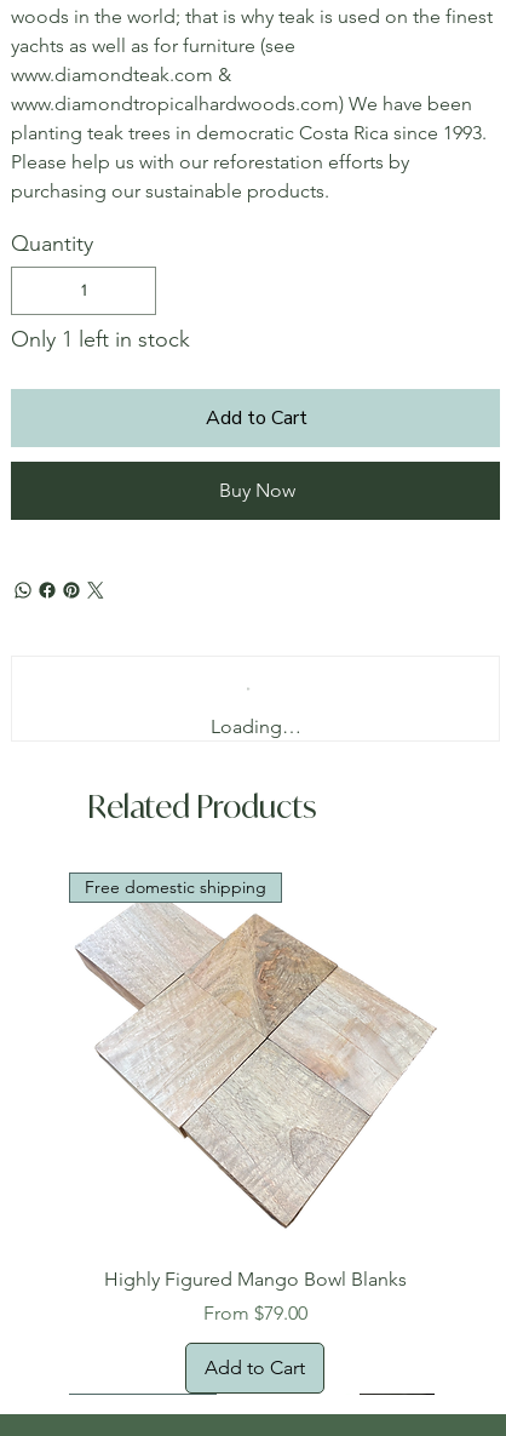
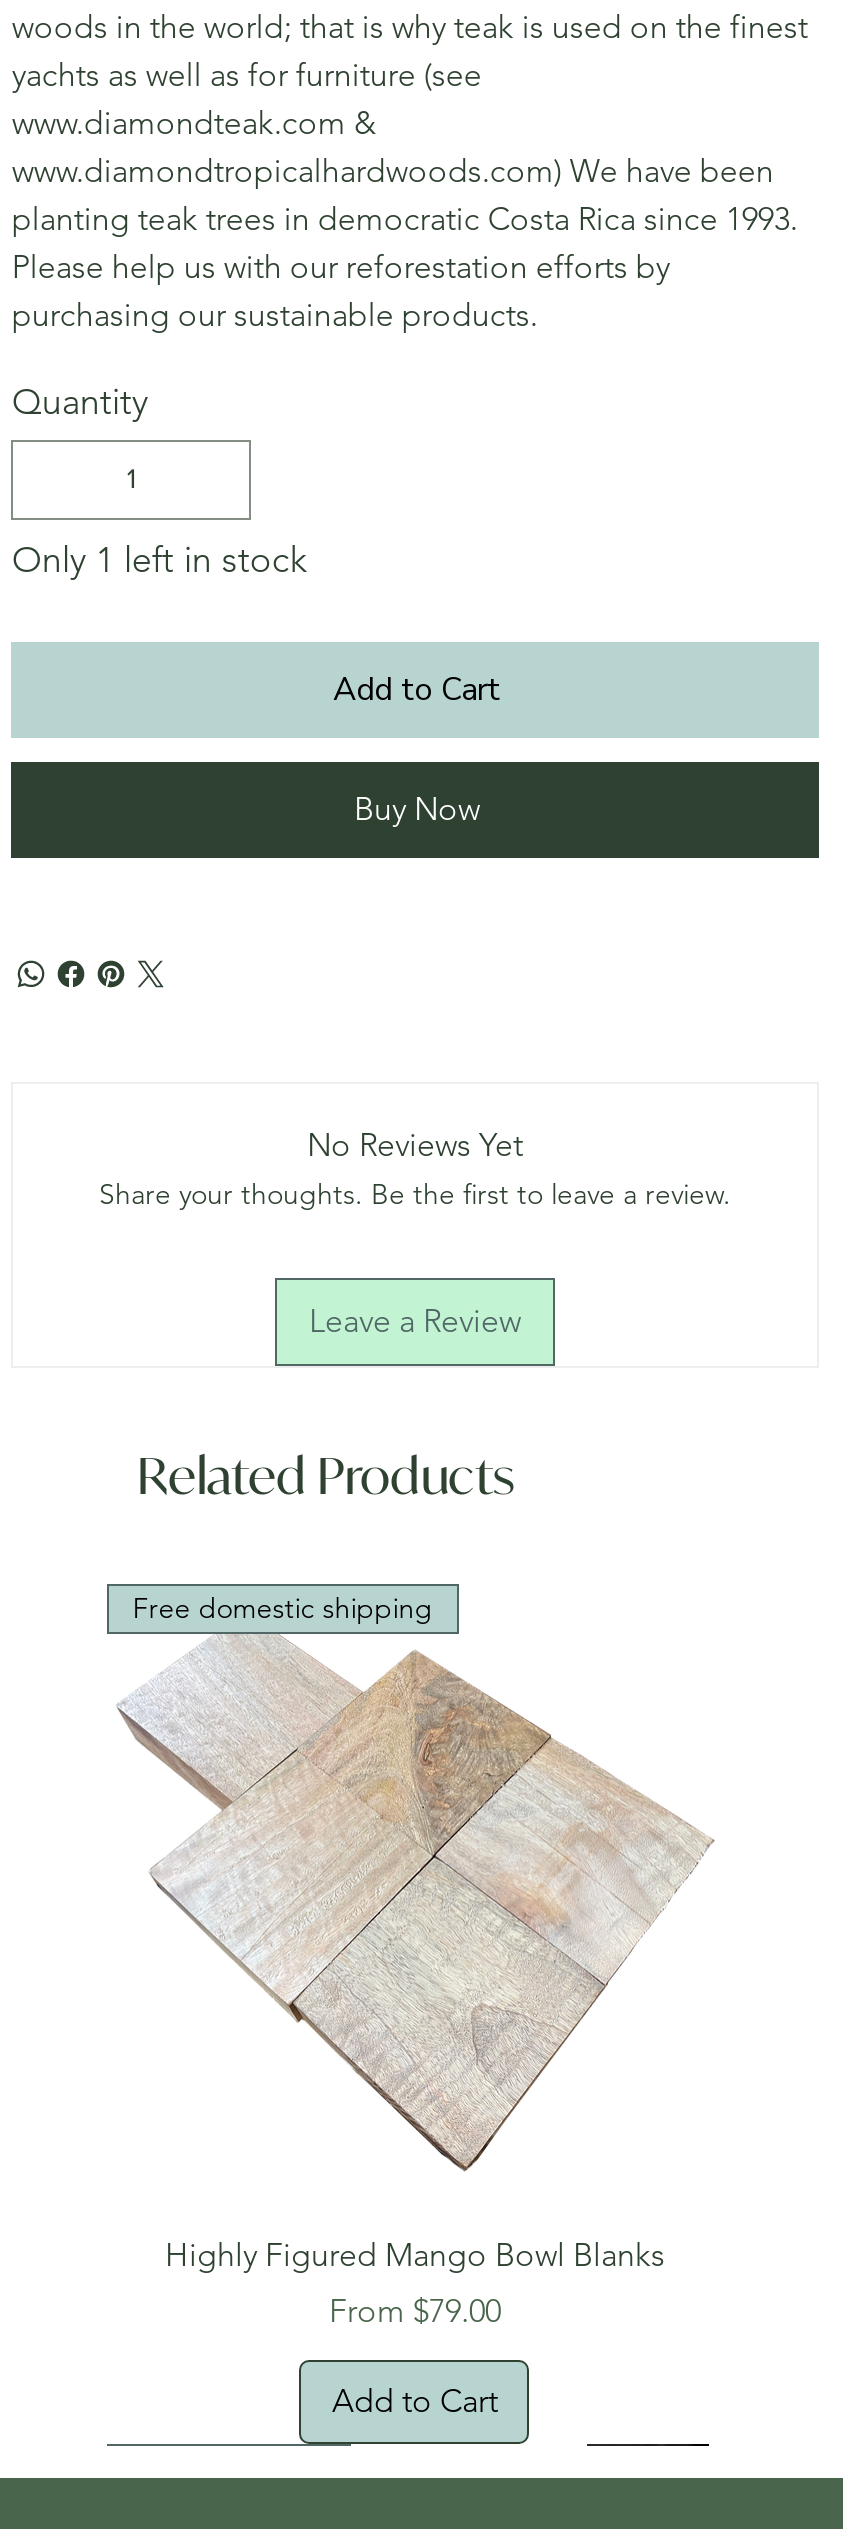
- Loading…
+ No Reviews Yet
+ Share your thoughts. Be the first to leave a review.
+ Leave a Review
